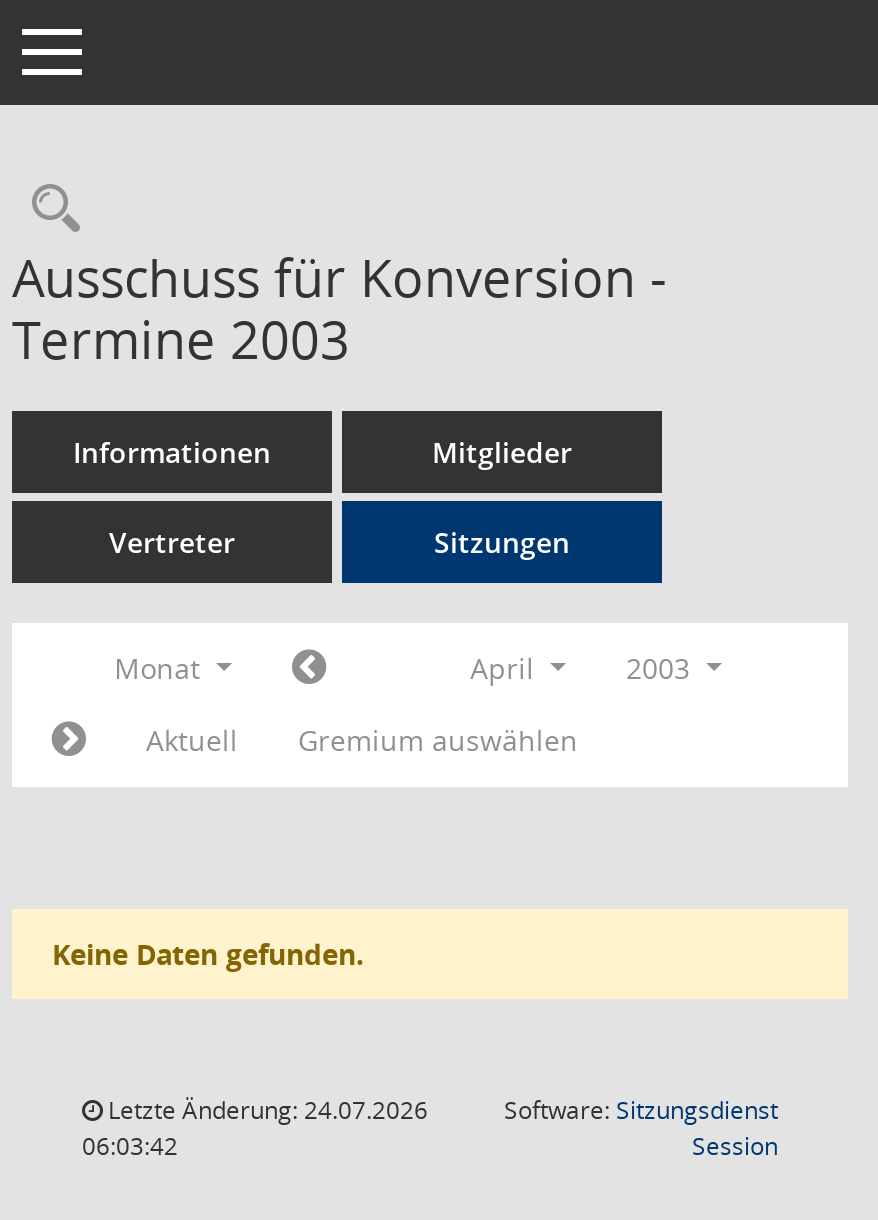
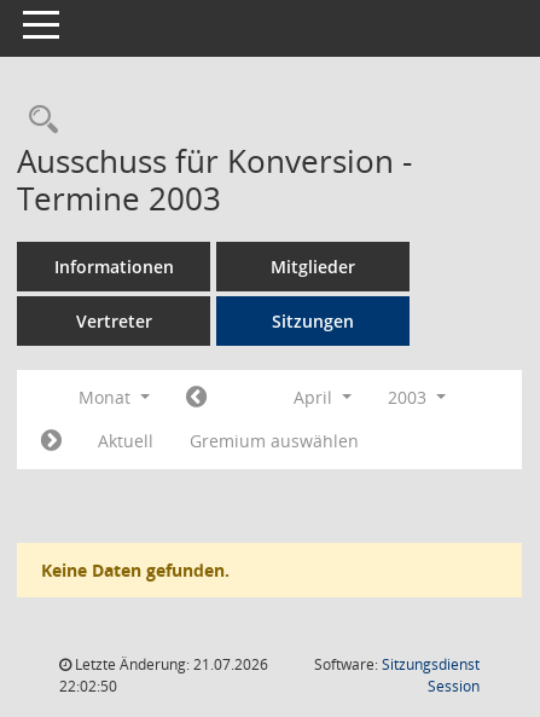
- Letzte Änderung: 24.07.2026
+ Letzte Änderung: 21.07.2026

- 06:03:42
+ 22:02:50
